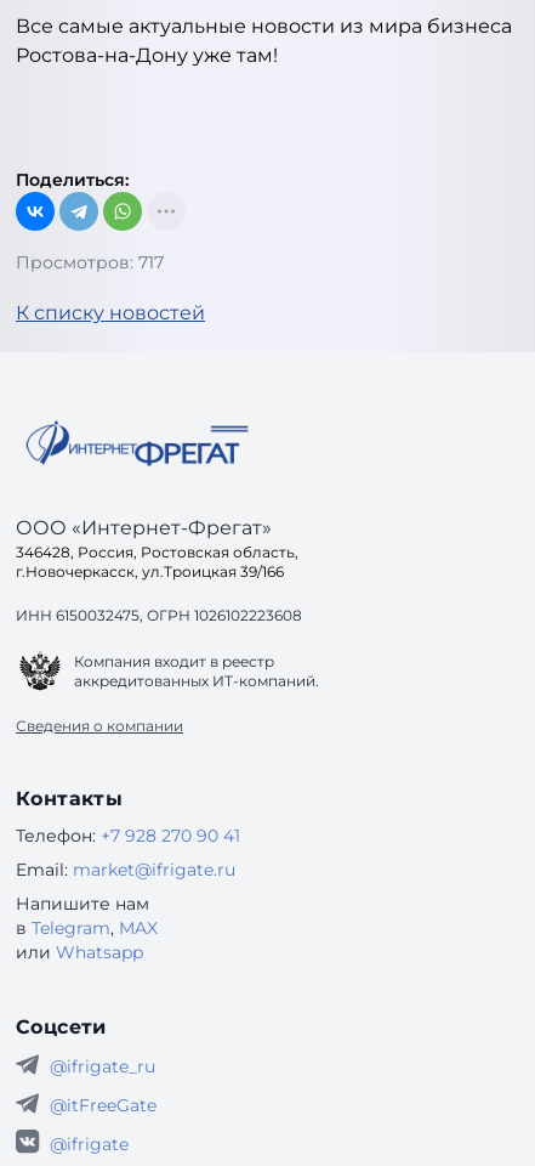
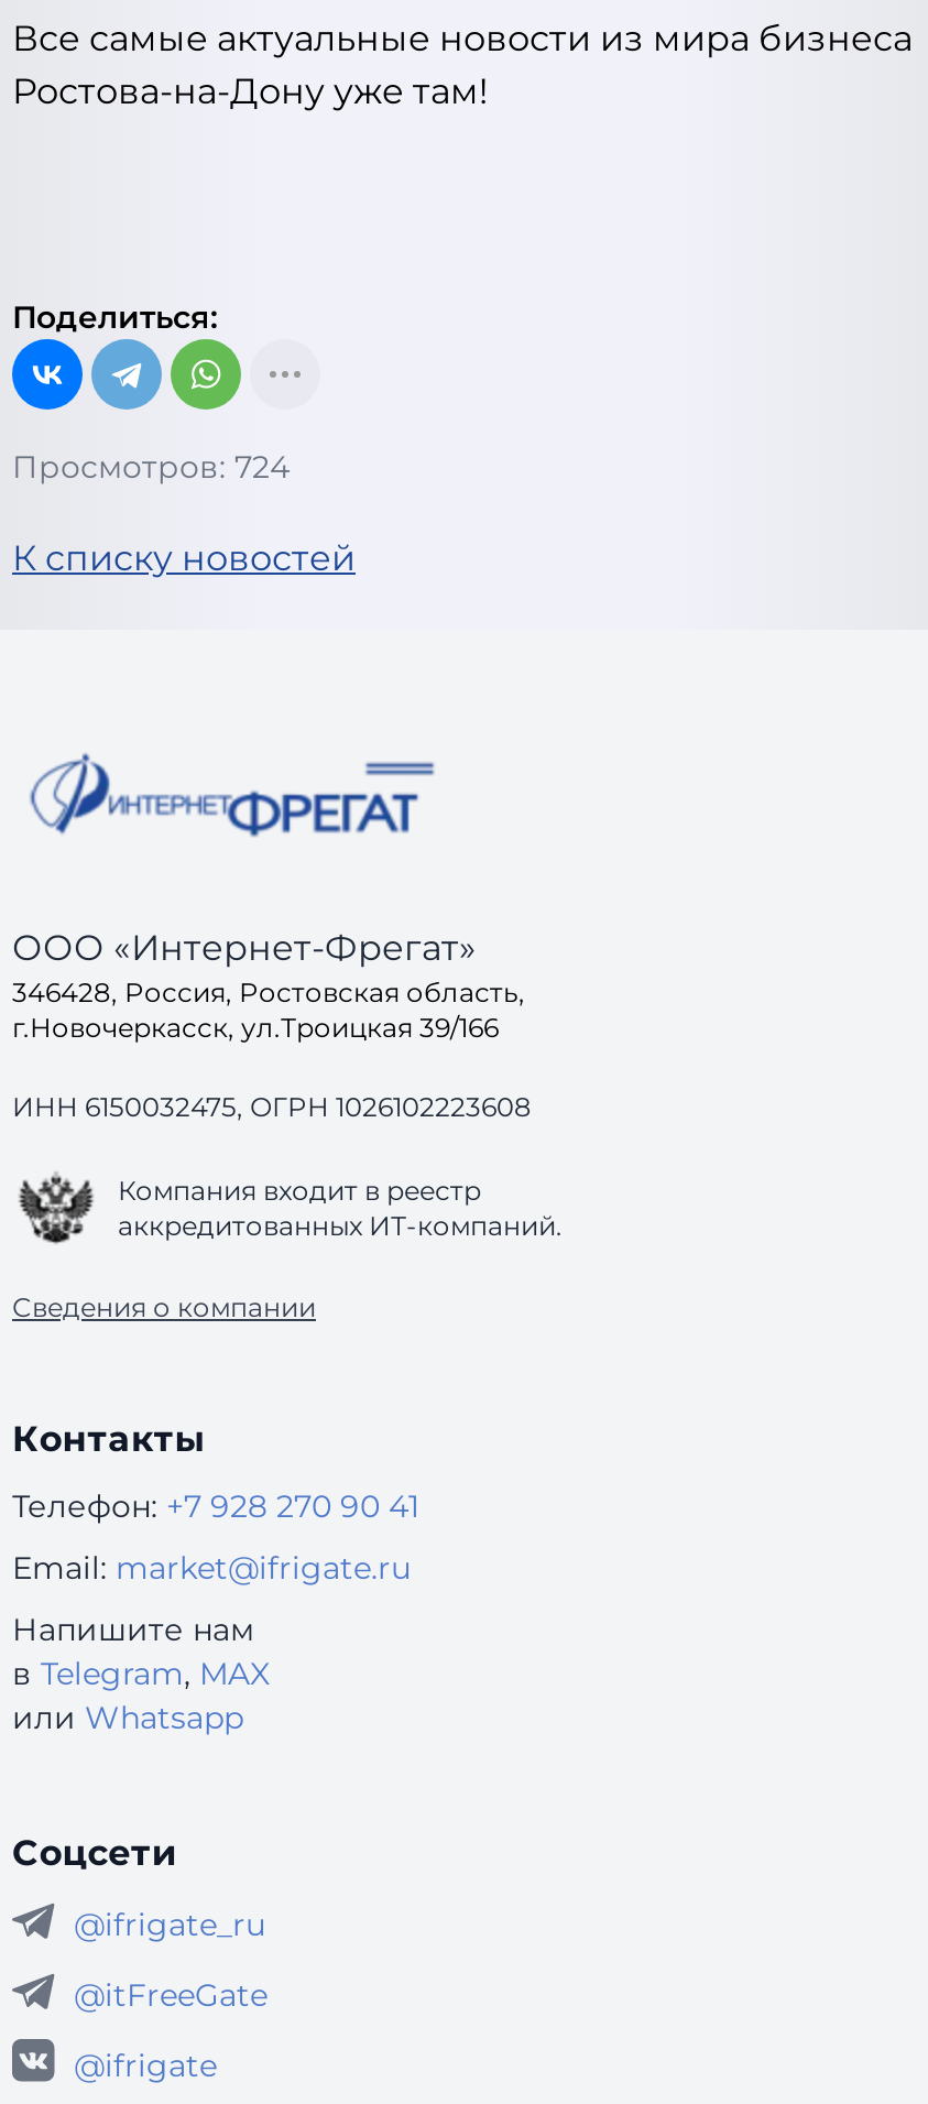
- Просмотров: 717
+ Просмотров: 724
